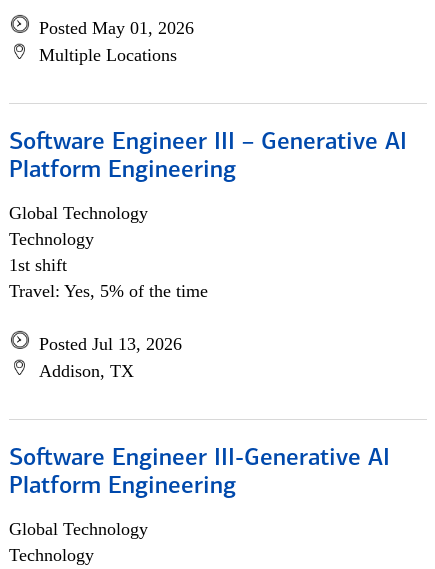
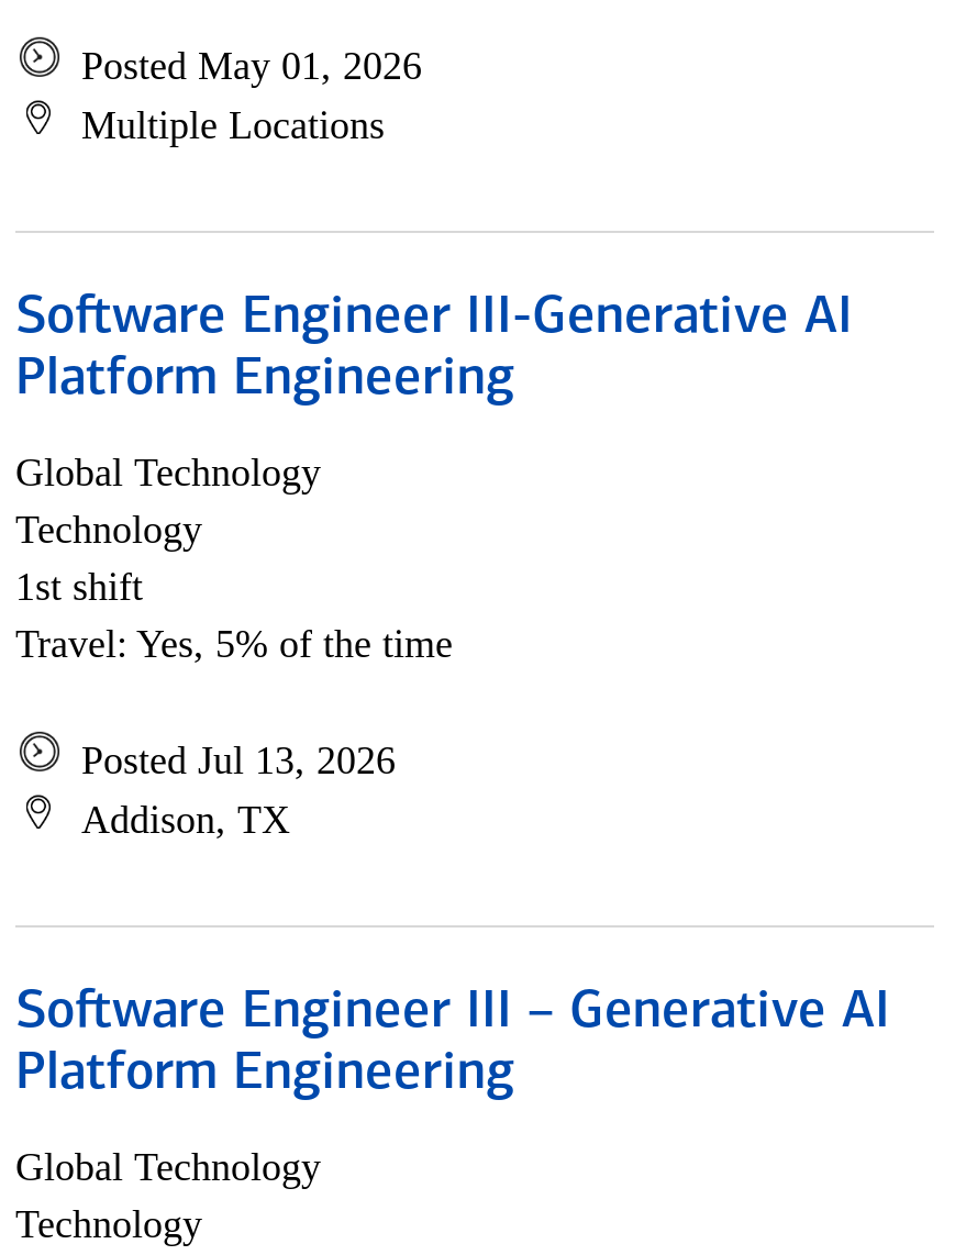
moved down: Software Engineer III – Generative AI

moved up: Software Engineer III-Generative AI
